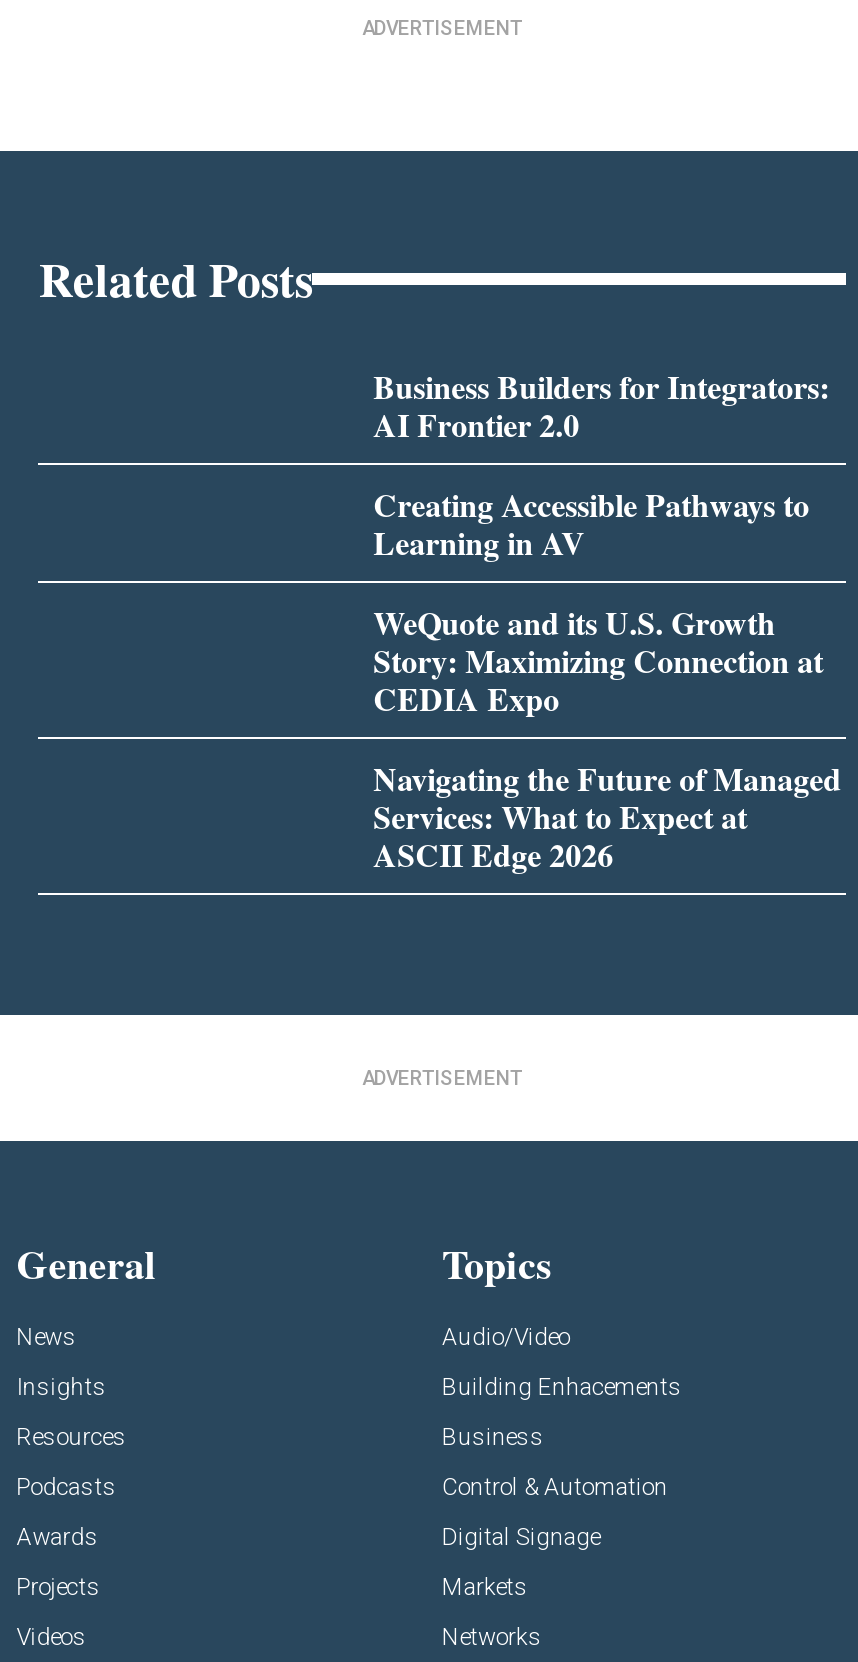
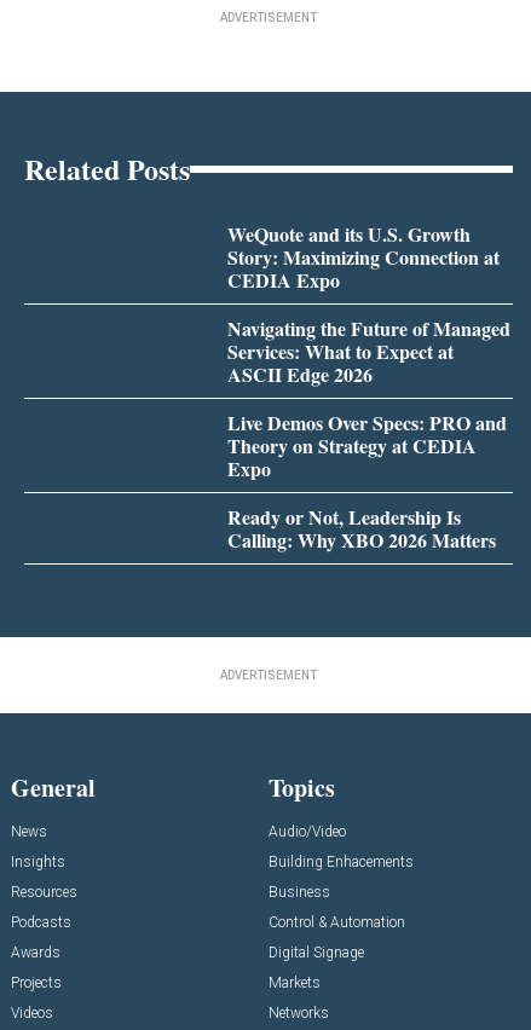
- Business Builders for Integrators:
- AI Frontier 2.0
- Creating Accessible Pathways to
- Learning in AV

moved up: WeQuote and its U.S. Growth | Story: Maximizing Connection at | CEDIA Expo | Navigating the Future of Managed | Services: What to Expect at | ASCII Edge 2026

+ Live Demos Over Specs: PRO and
+ Theory on Strategy at CEDIA
+ Expo
+ Ready or Not, Leadership Is
+ Calling: Why XBO 2026 Matters
